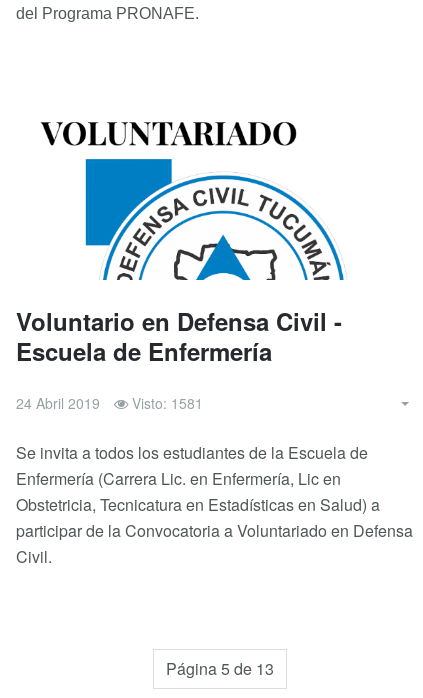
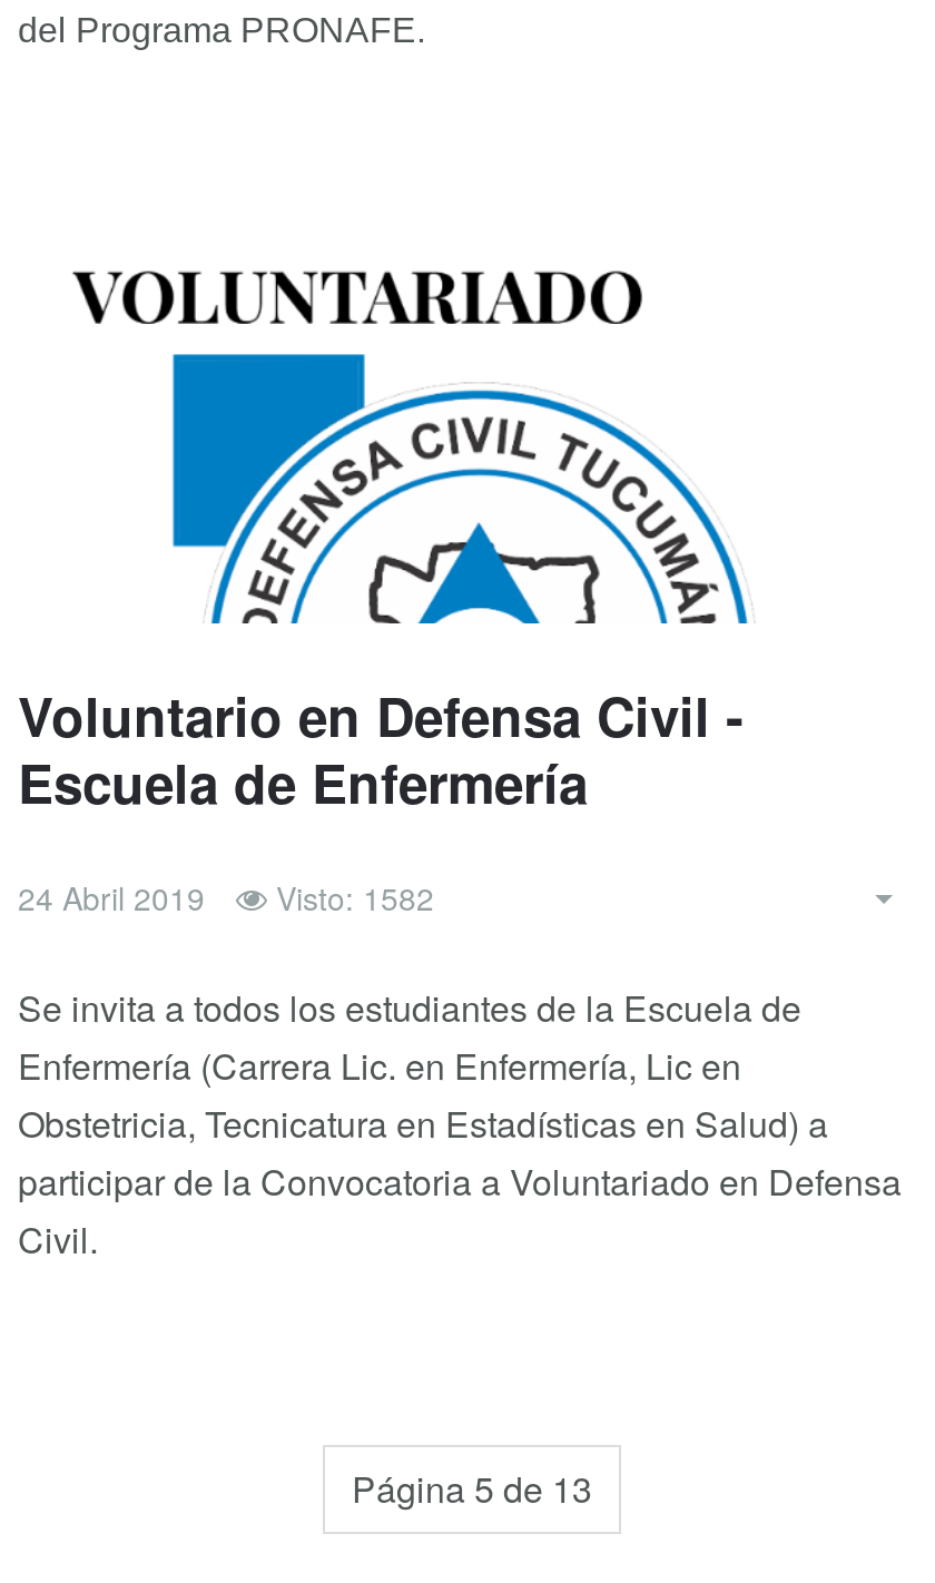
- 24 Abril 2019 Visto: 1581
+ 24 Abril 2019 Visto: 1582
